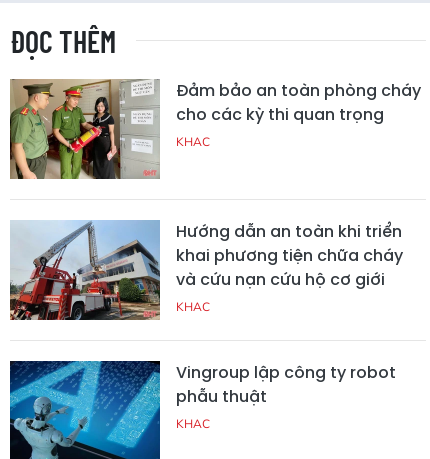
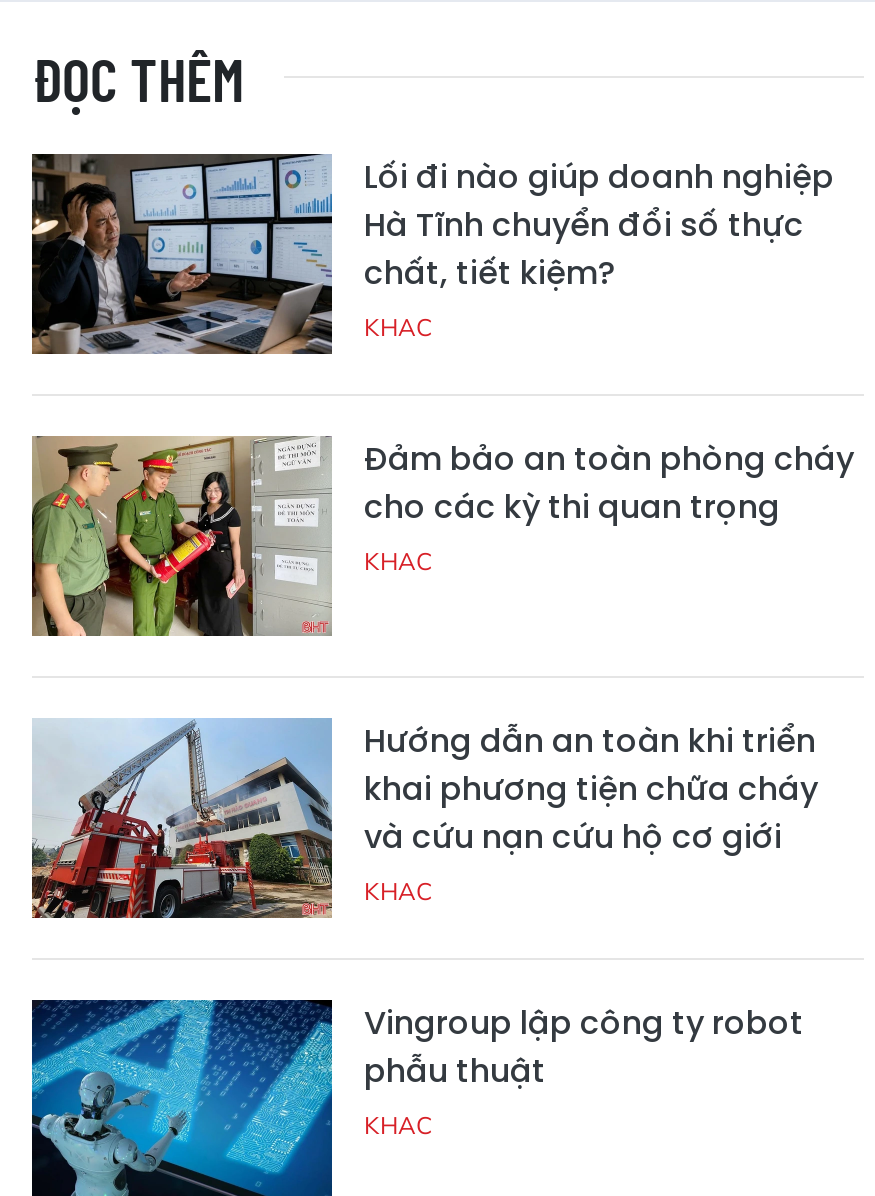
+ [image]
+ Lối đi nào giúp doanh nghiệp
+ Hà Tĩnh chuyển đổi số thực
+ chất, tiết kiệm?
+ KHAC
